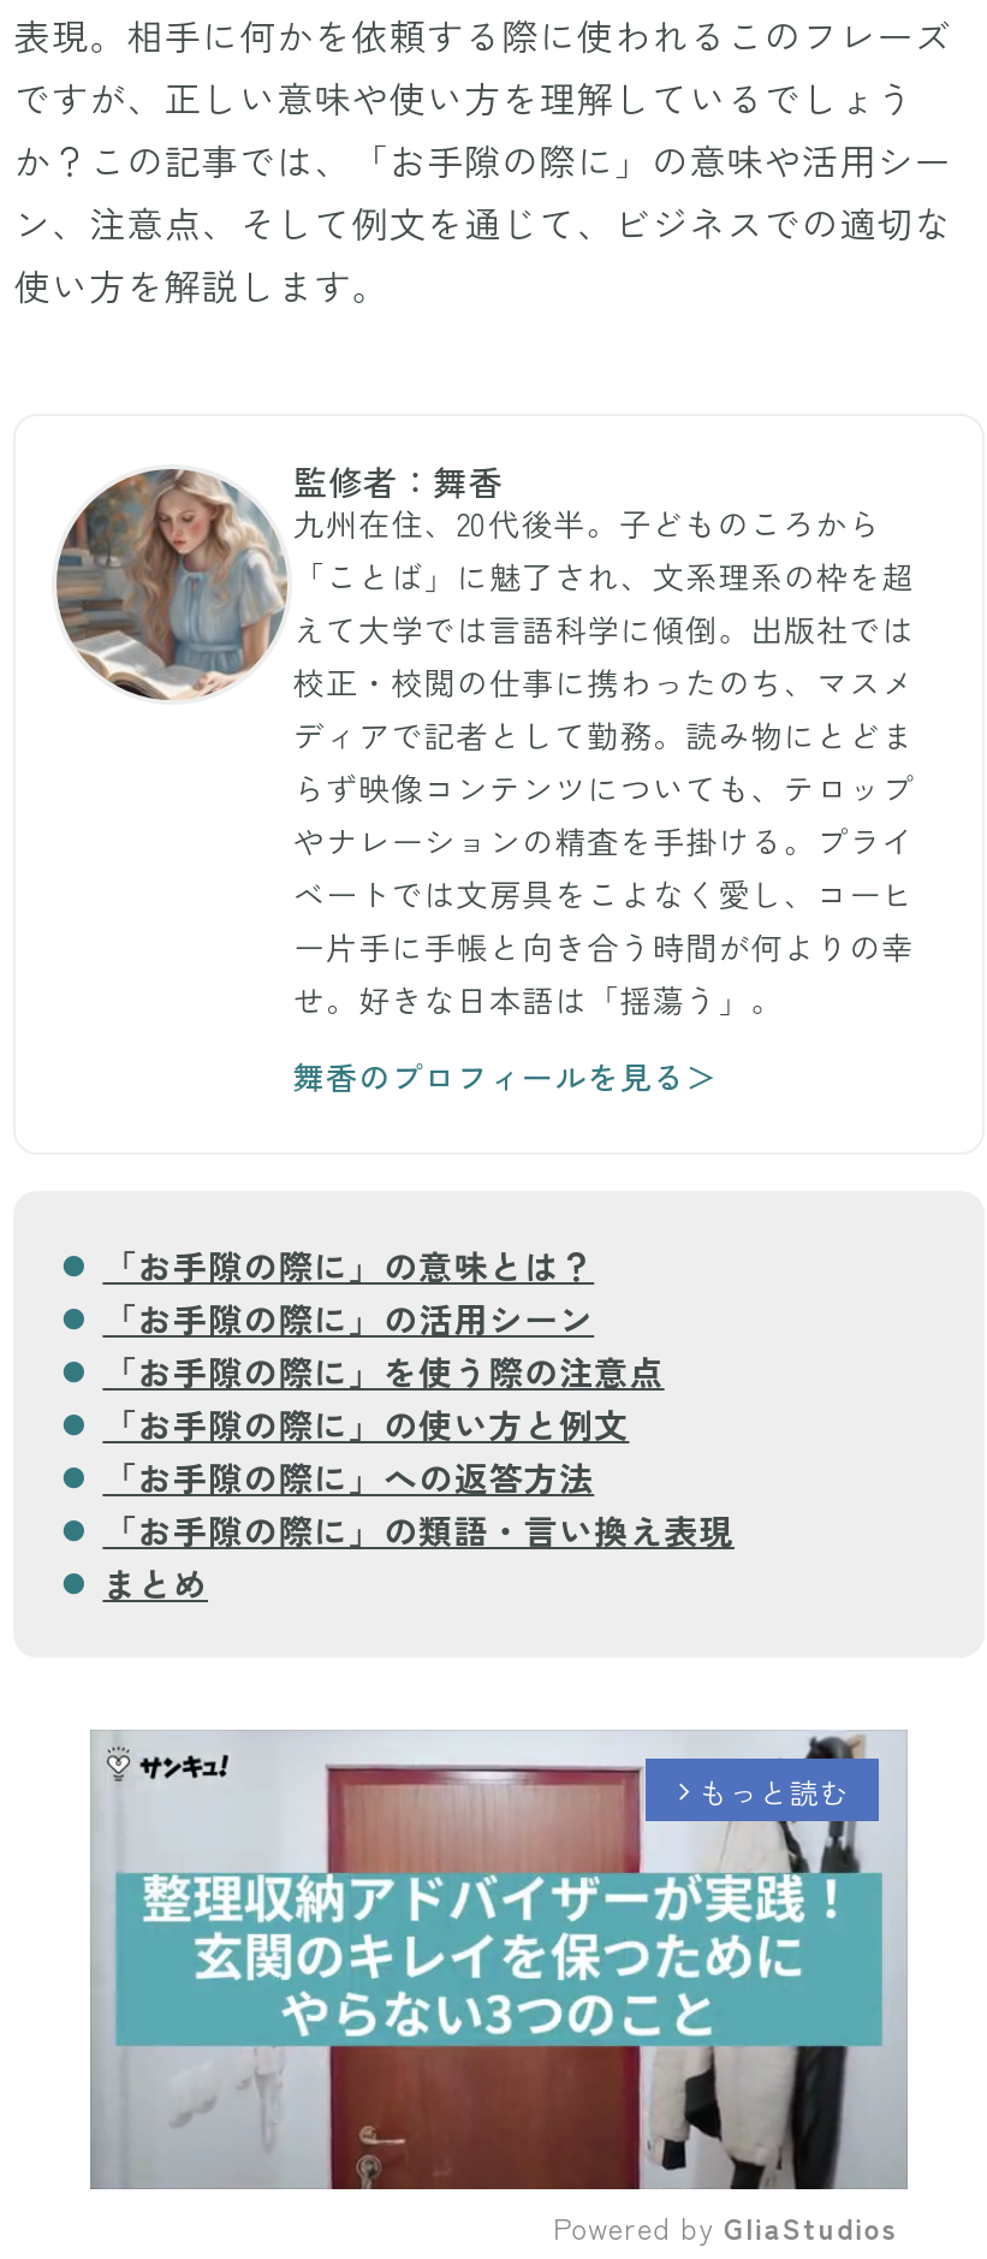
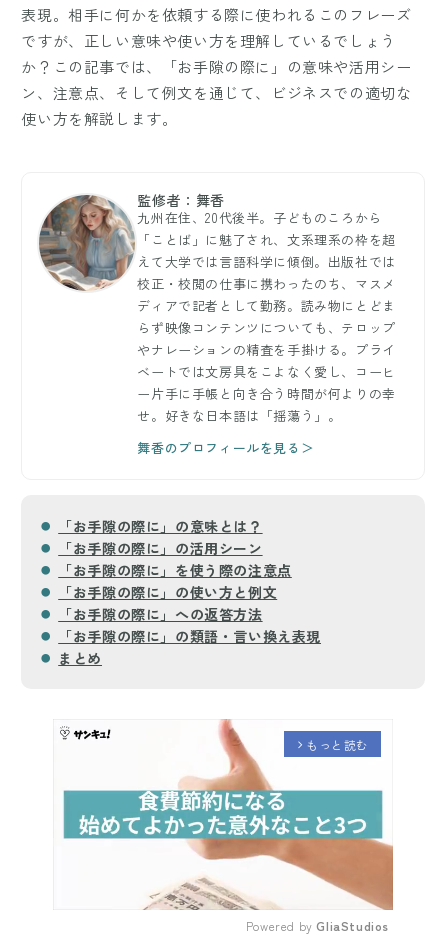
- [image]
+ [image]
